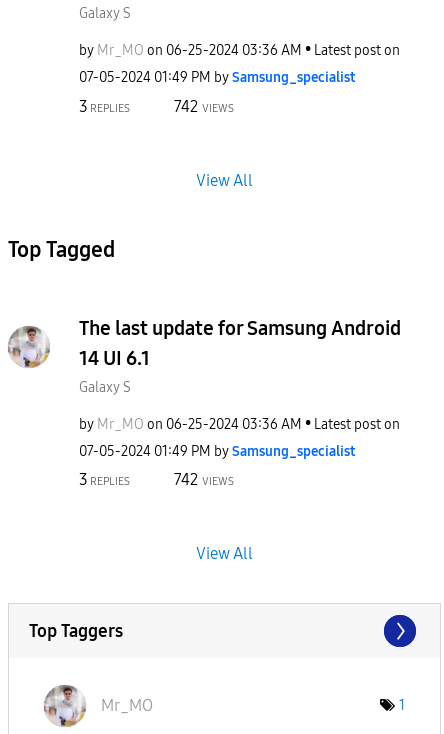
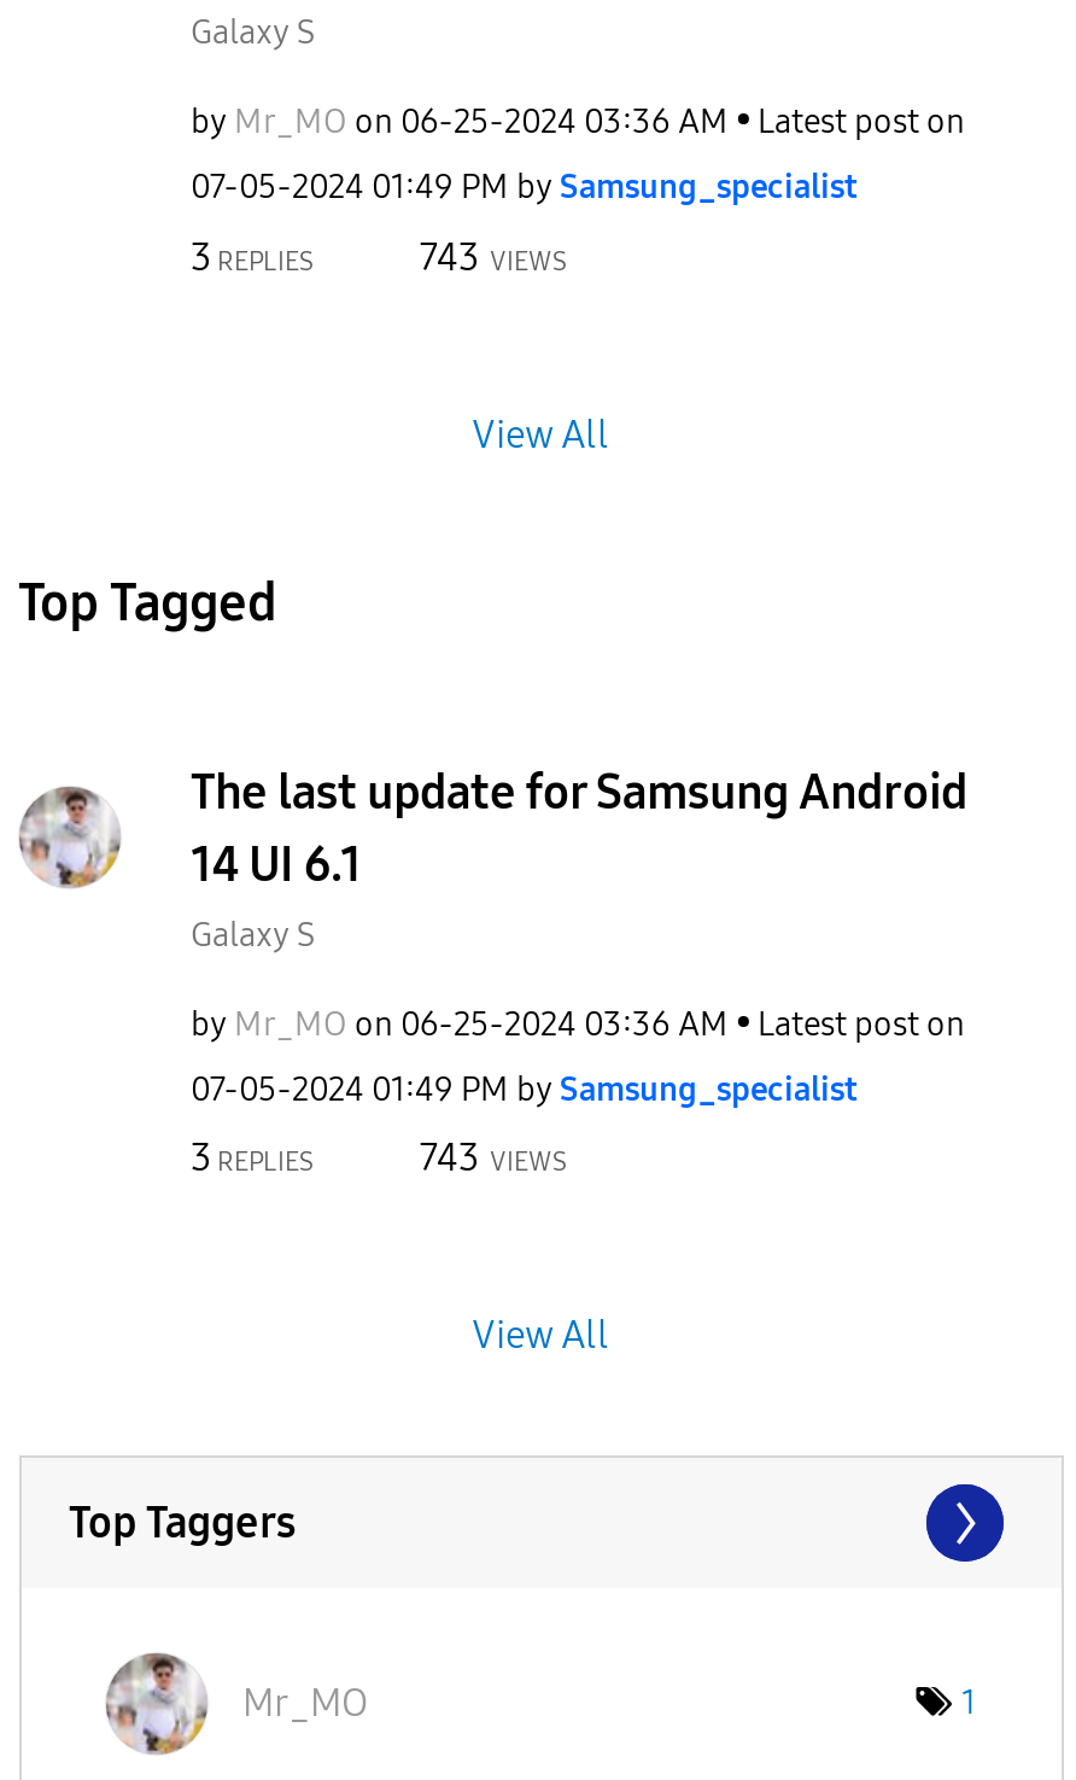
- 742 VIEWS
+ 743 VIEWS

- 742 VIEWS
+ 743 VIEWS
